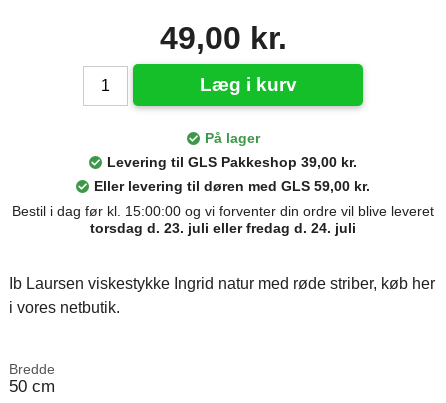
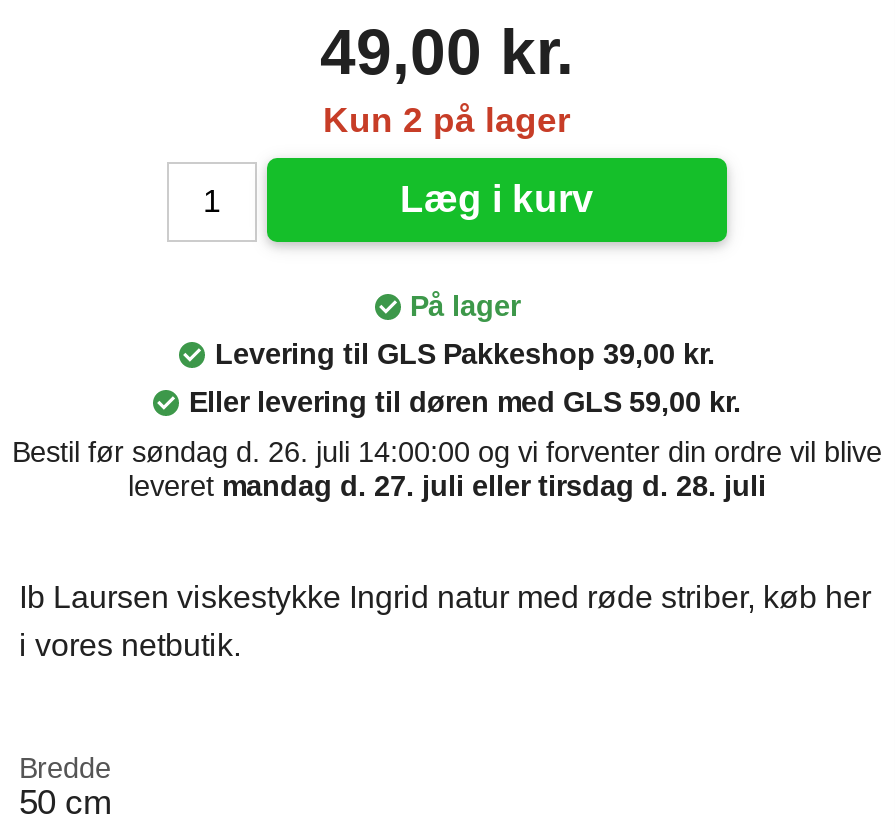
+ Kun 2 på lager

- Bestil i dag før kl. 15:00:00 og vi forventer din ordre vil blive leveret
- torsdag d. 23. juli eller fredag d. 24. juli
+ Bestil før søndag d. 26. juli 14:00:00 og vi forventer din ordre vil blive
+ leveret mandag d. 27. juli eller tirsdag d. 28. juli
